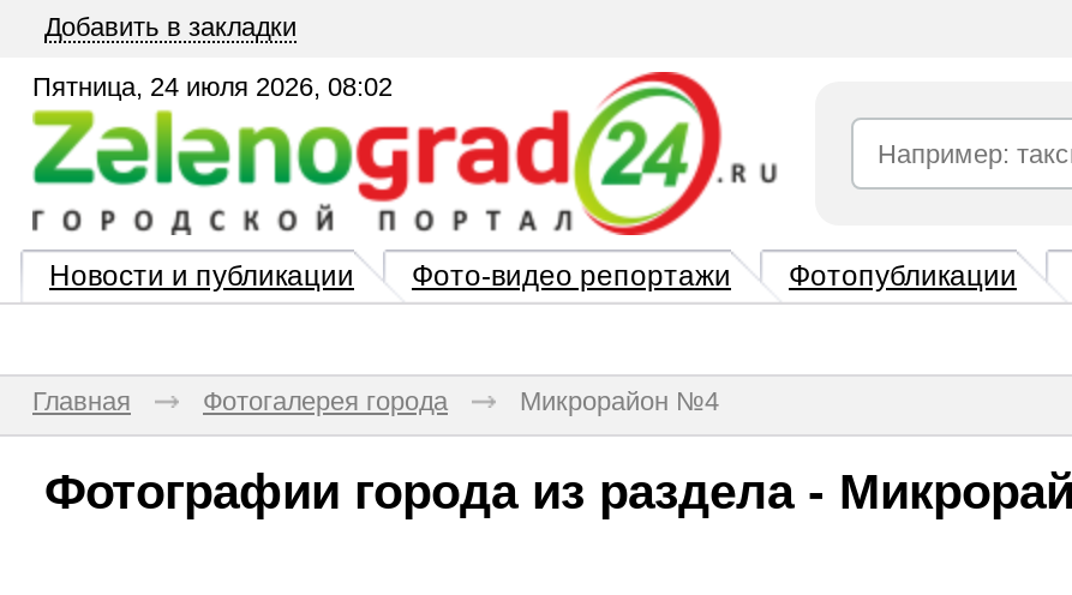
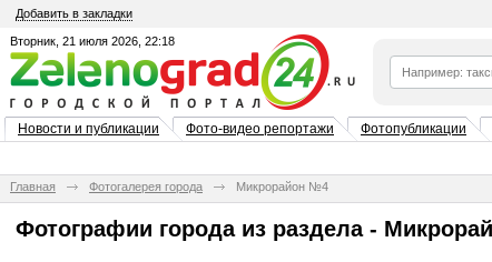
- Пятница, 24 июля 2026, 08:02
+ Вторник, 21 июля 2026, 22:18
